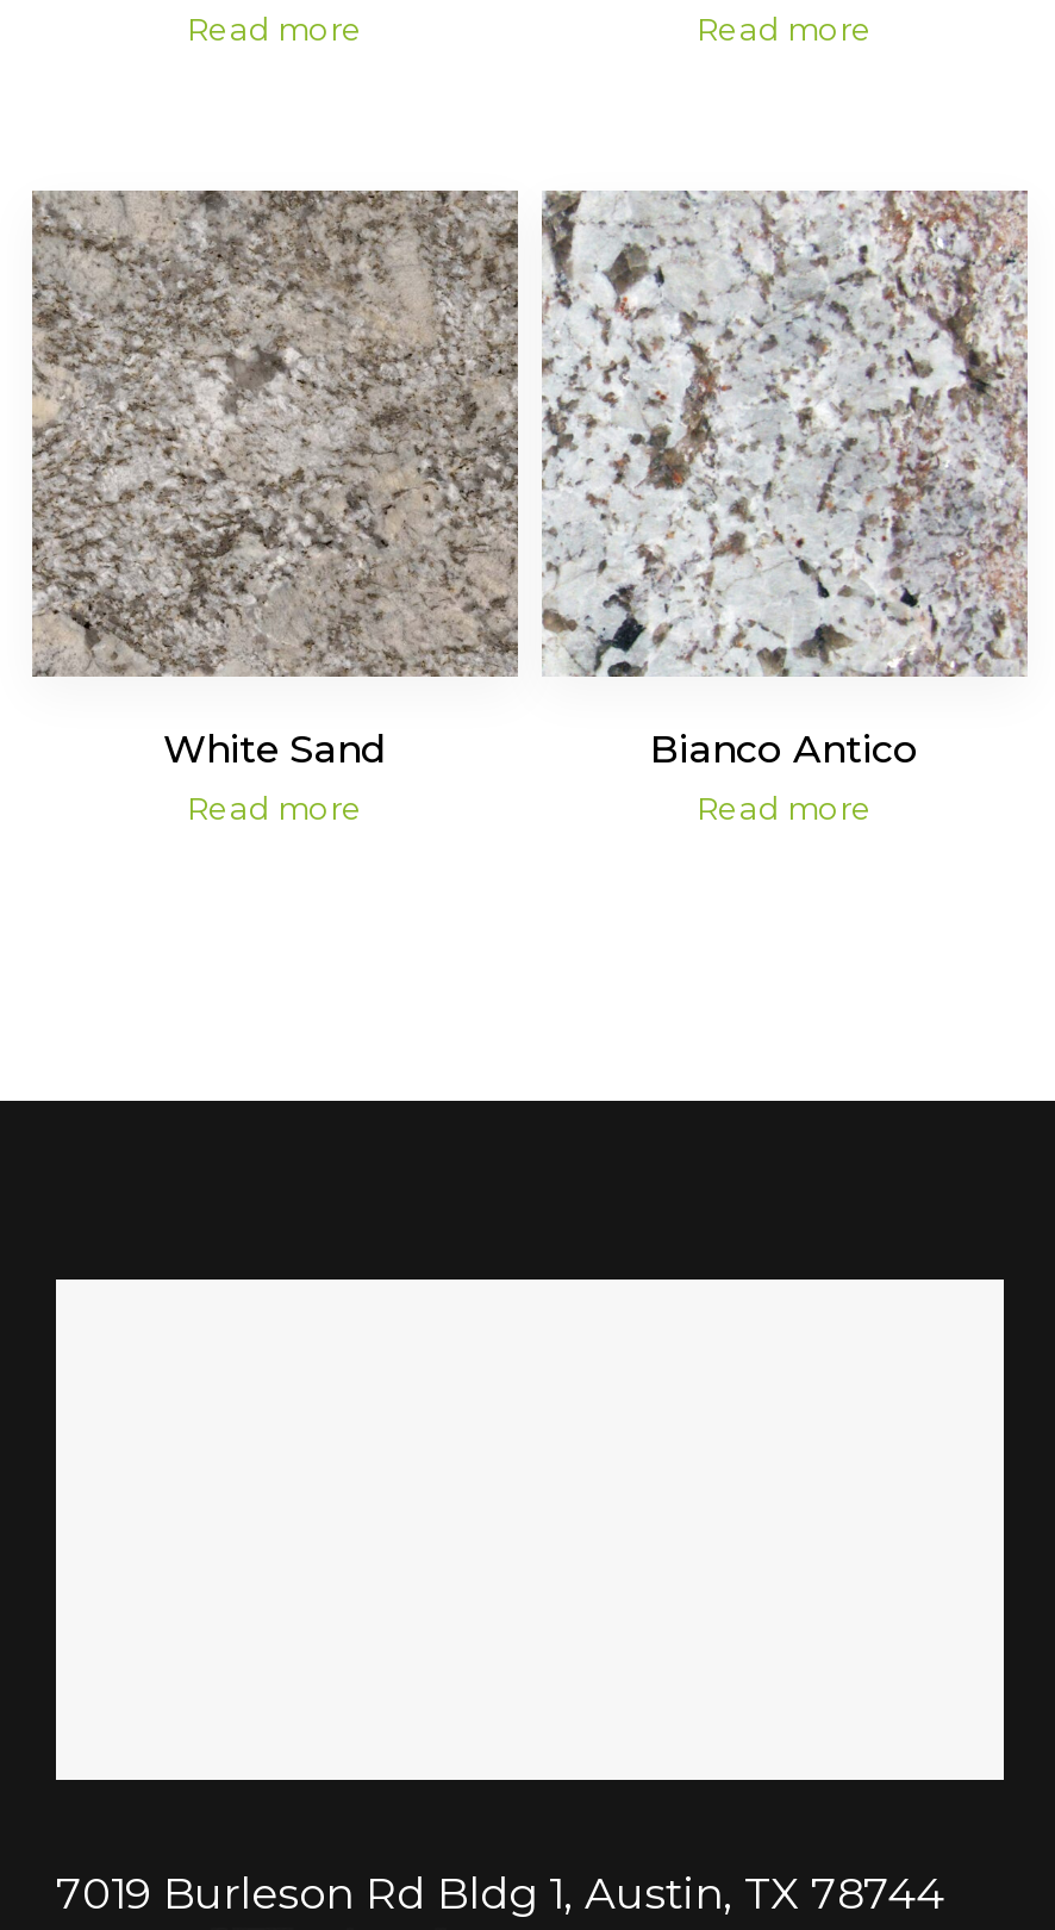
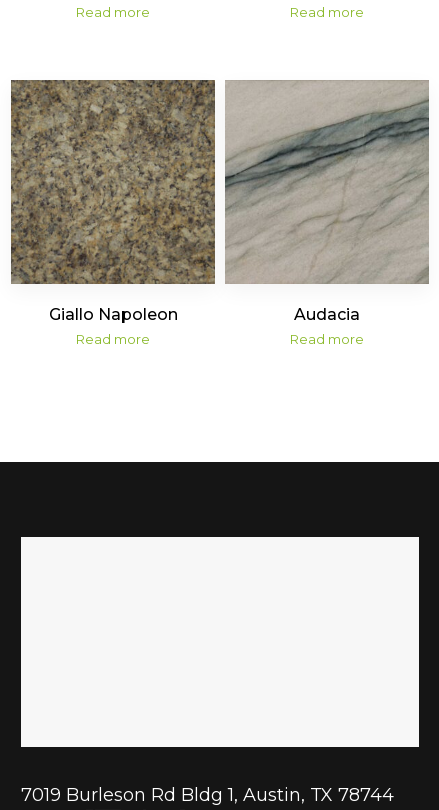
- [image]
- White Sand
+ [image]
+ Giallo Napoleon

- [image]
- Bianco Antico
+ [image]
+ Audacia
